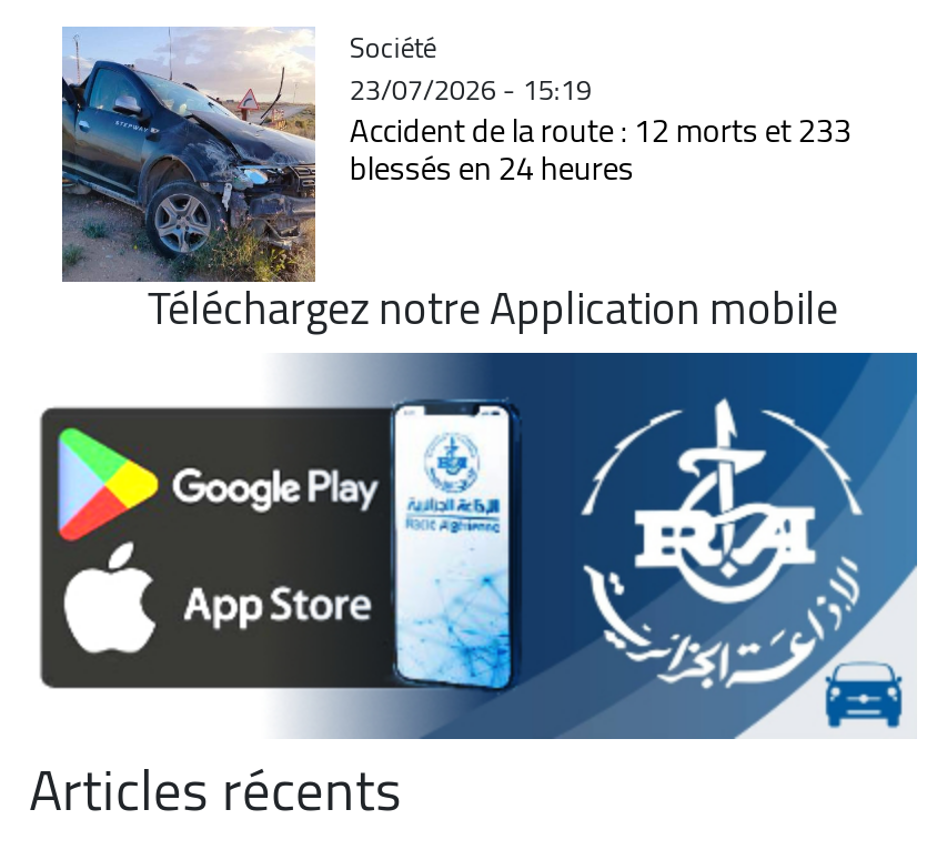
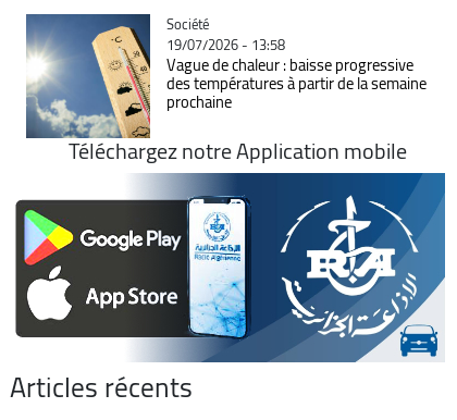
- [image]
- 23/07/2026 - 15:19
- Accident de la route : 12 morts et 233
- blessés en 24 heures
+ [image]
+ 19/07/2026 - 13:58
+ Vague de chaleur : baisse progressive
+ des températures à partir de la semaine
+ prochaine
